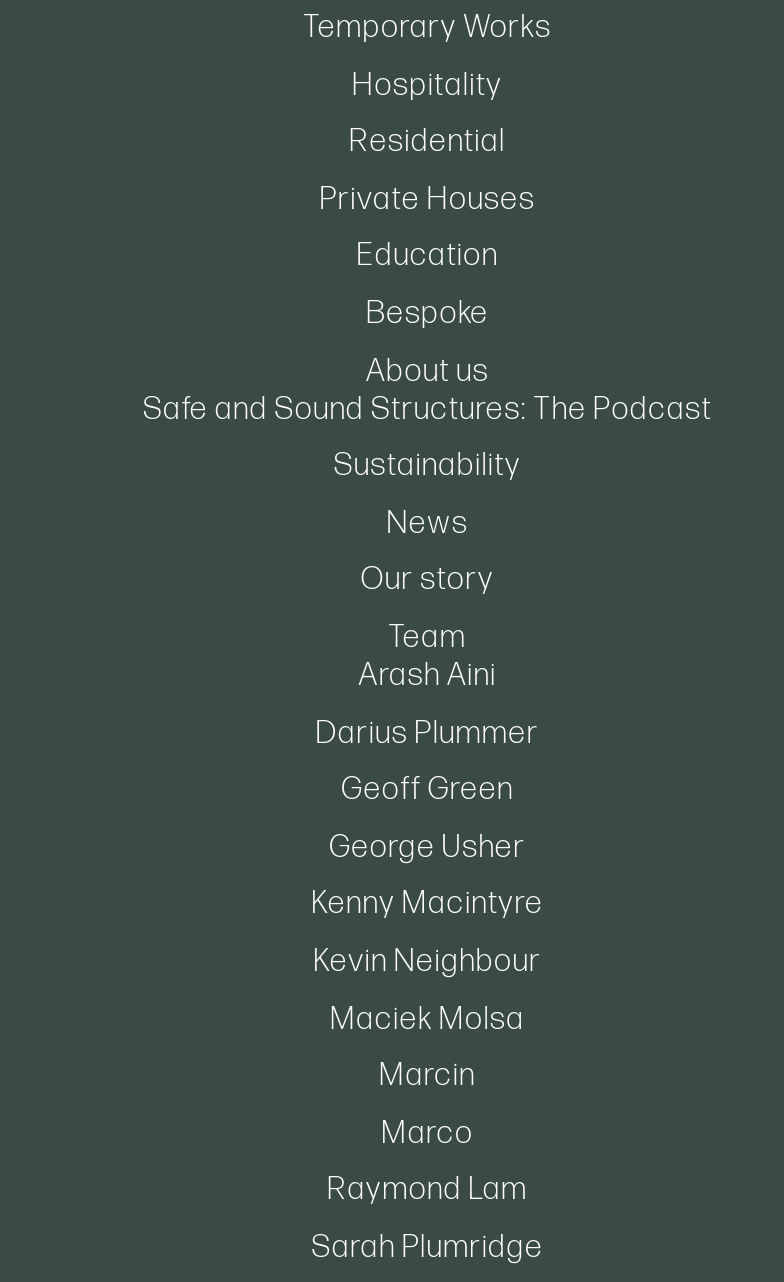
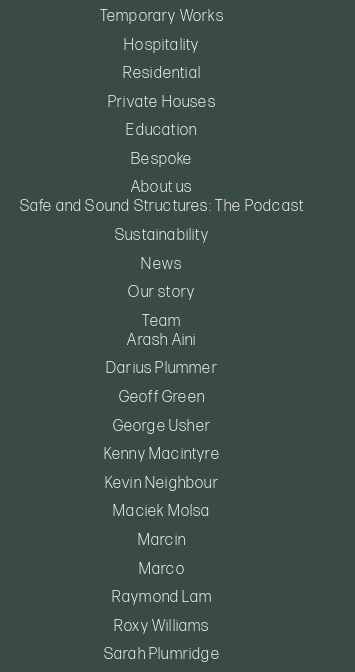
+ Roxy Williams
